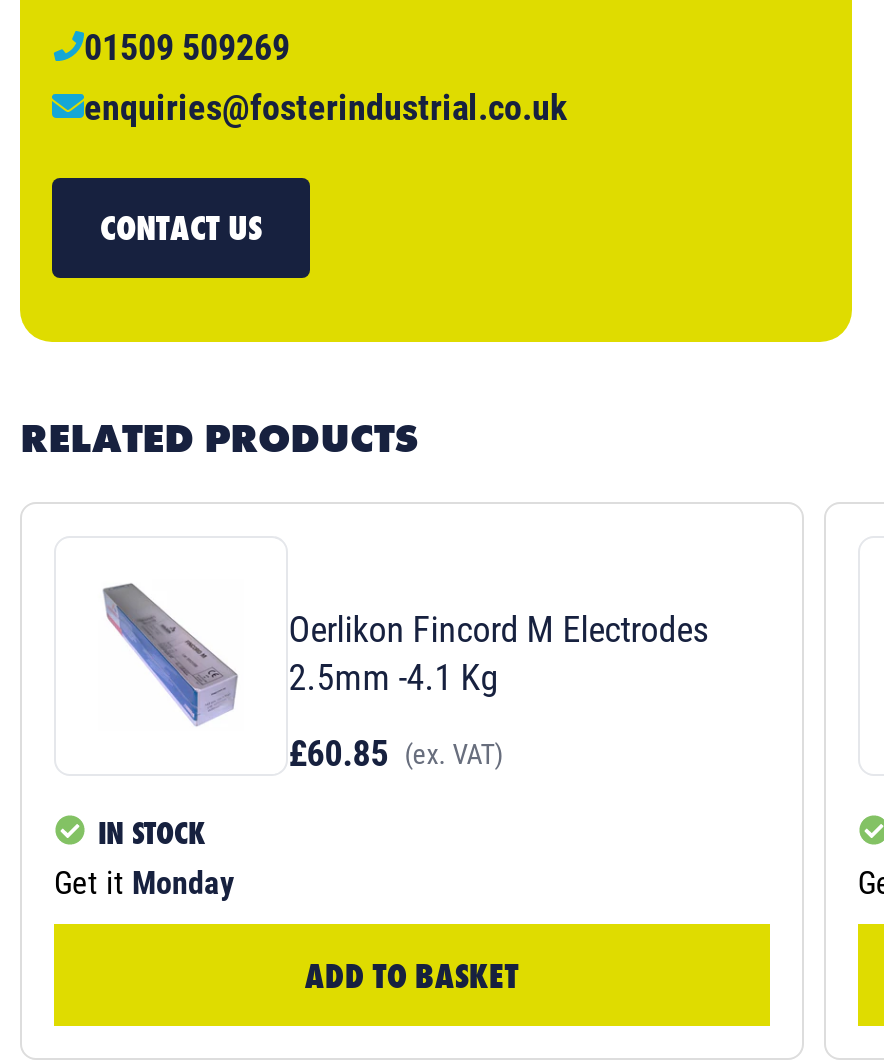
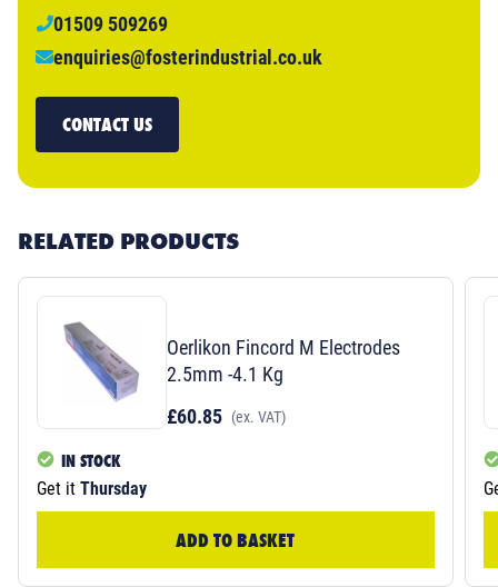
- Get it Monday
+ Get it Thursday
